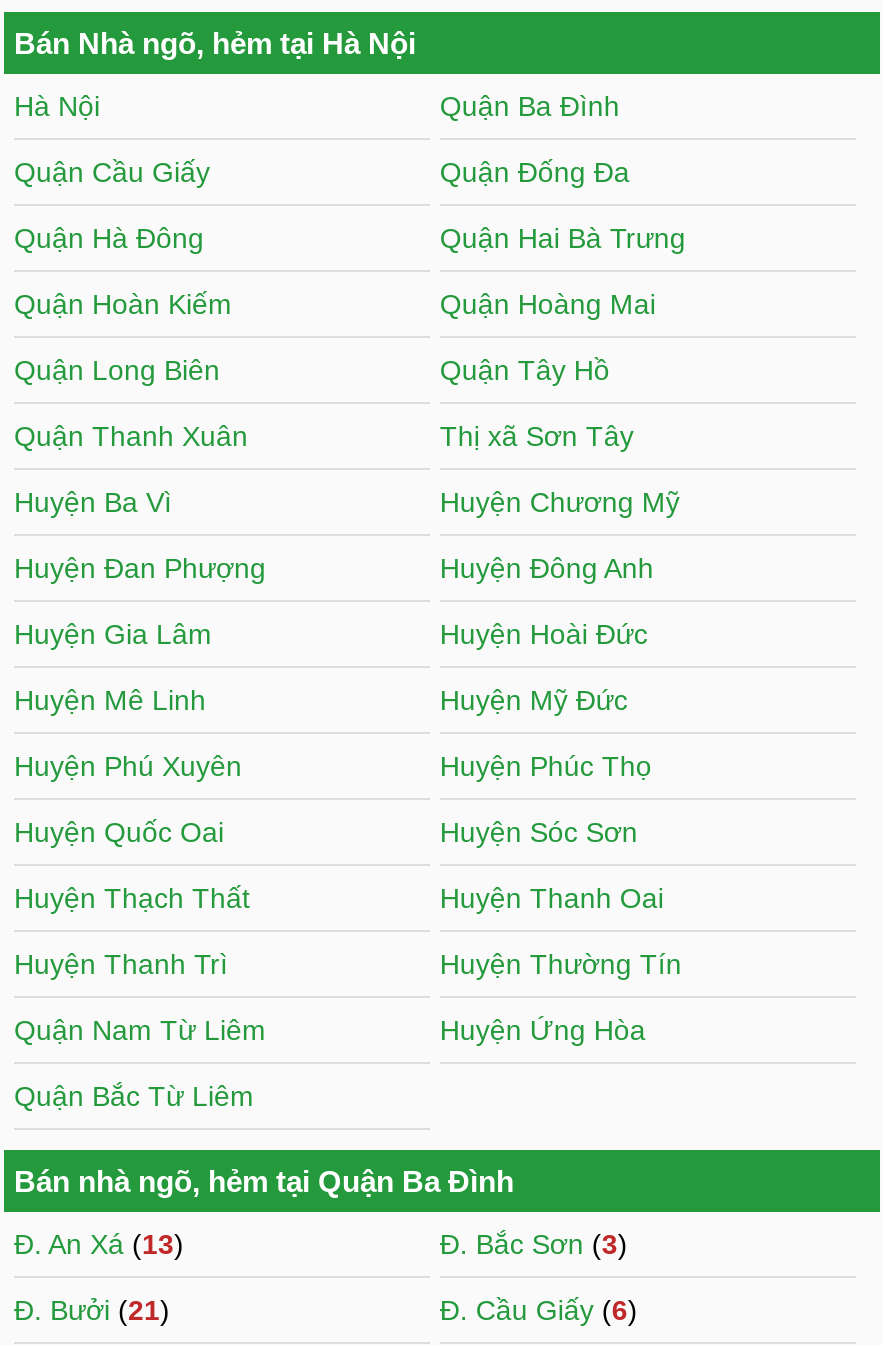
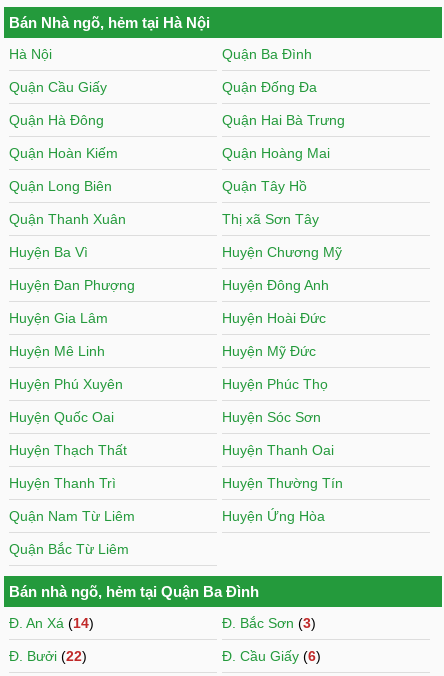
- Đ. An Xá (13)
+ Đ. An Xá (14)

- Đ. Bưởi (21)
+ Đ. Bưởi (22)
